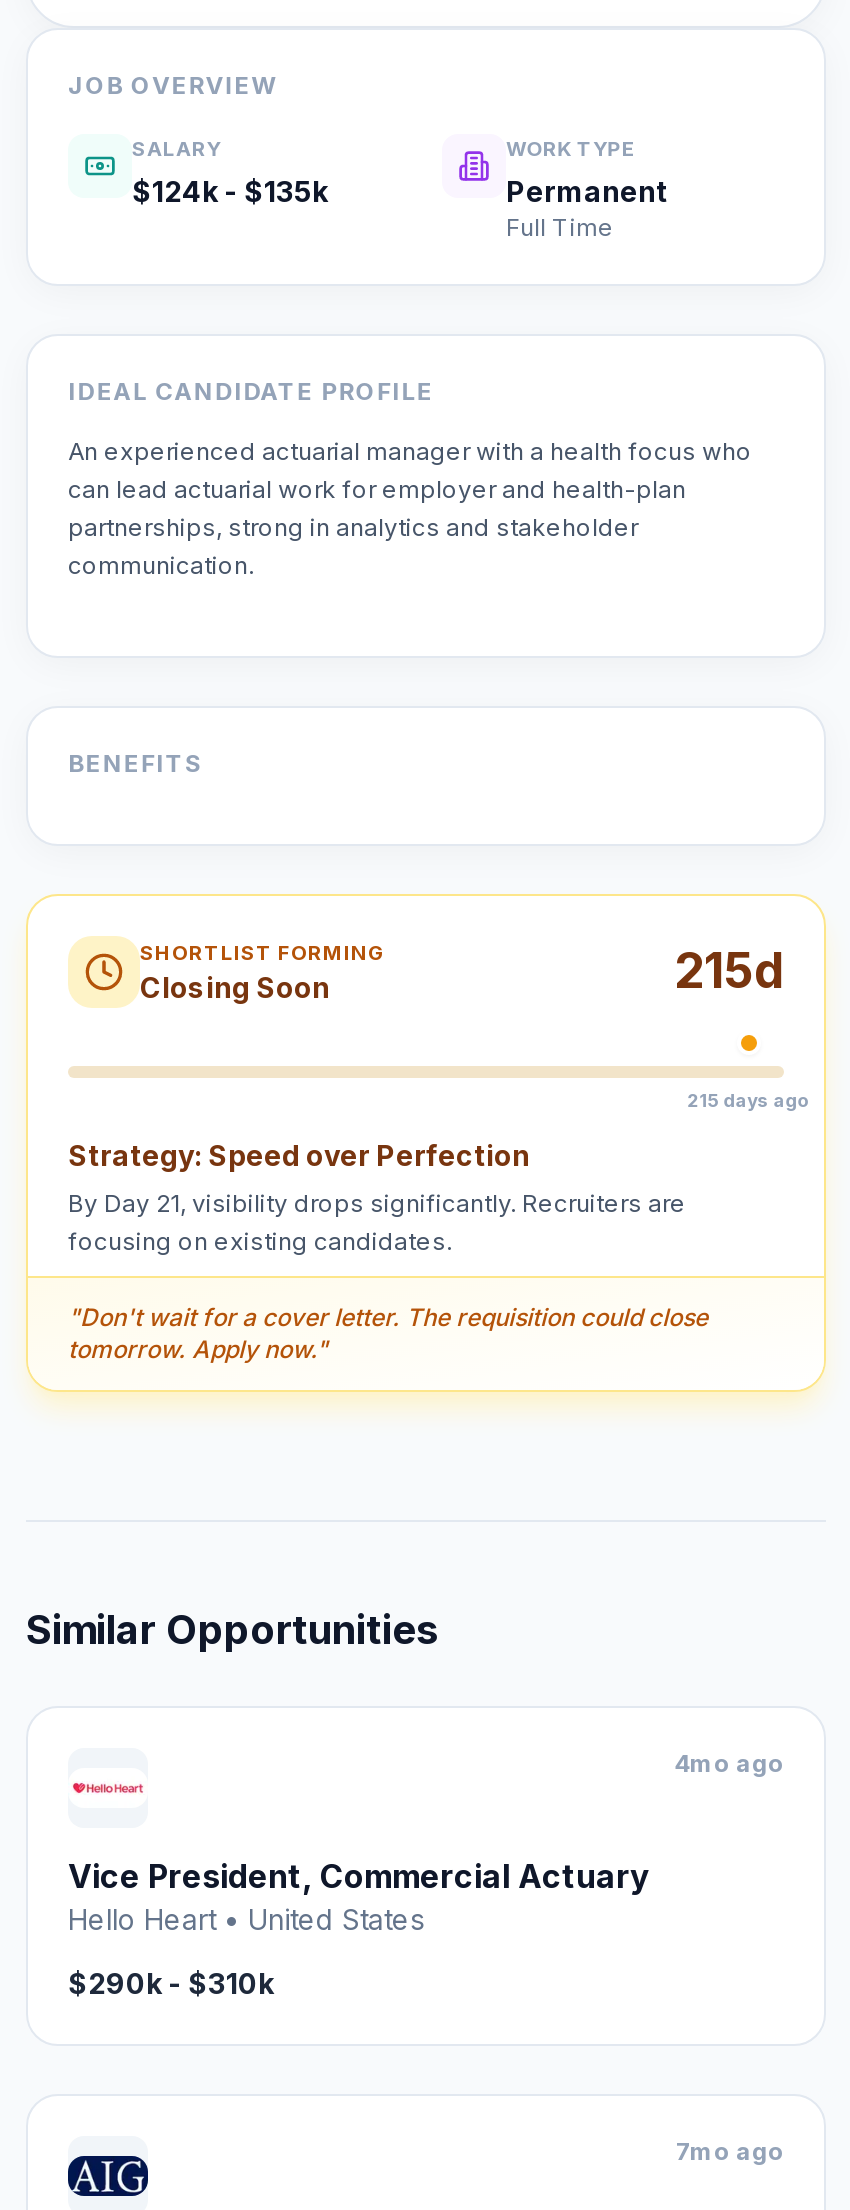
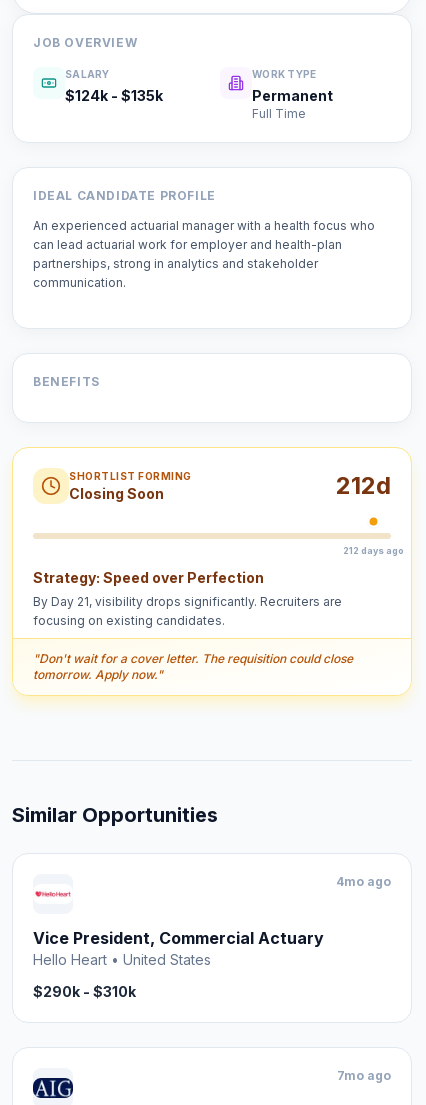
- 215d
+ 212d

- 215 days ago
+ 212 days ago
